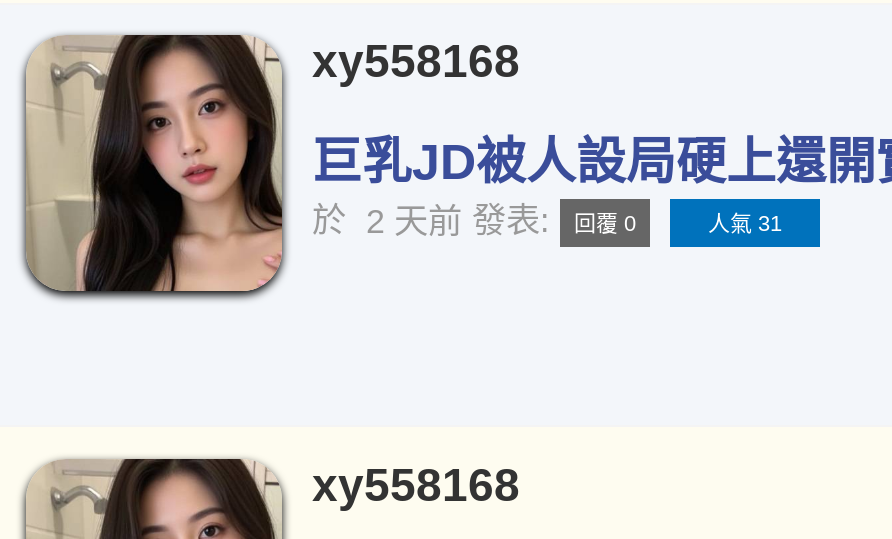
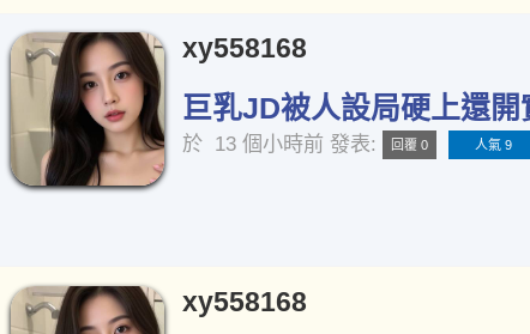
- 於2 天前發表:
+ 於13 個小時前發表:

- 人氣 31
+ 人氣 9
